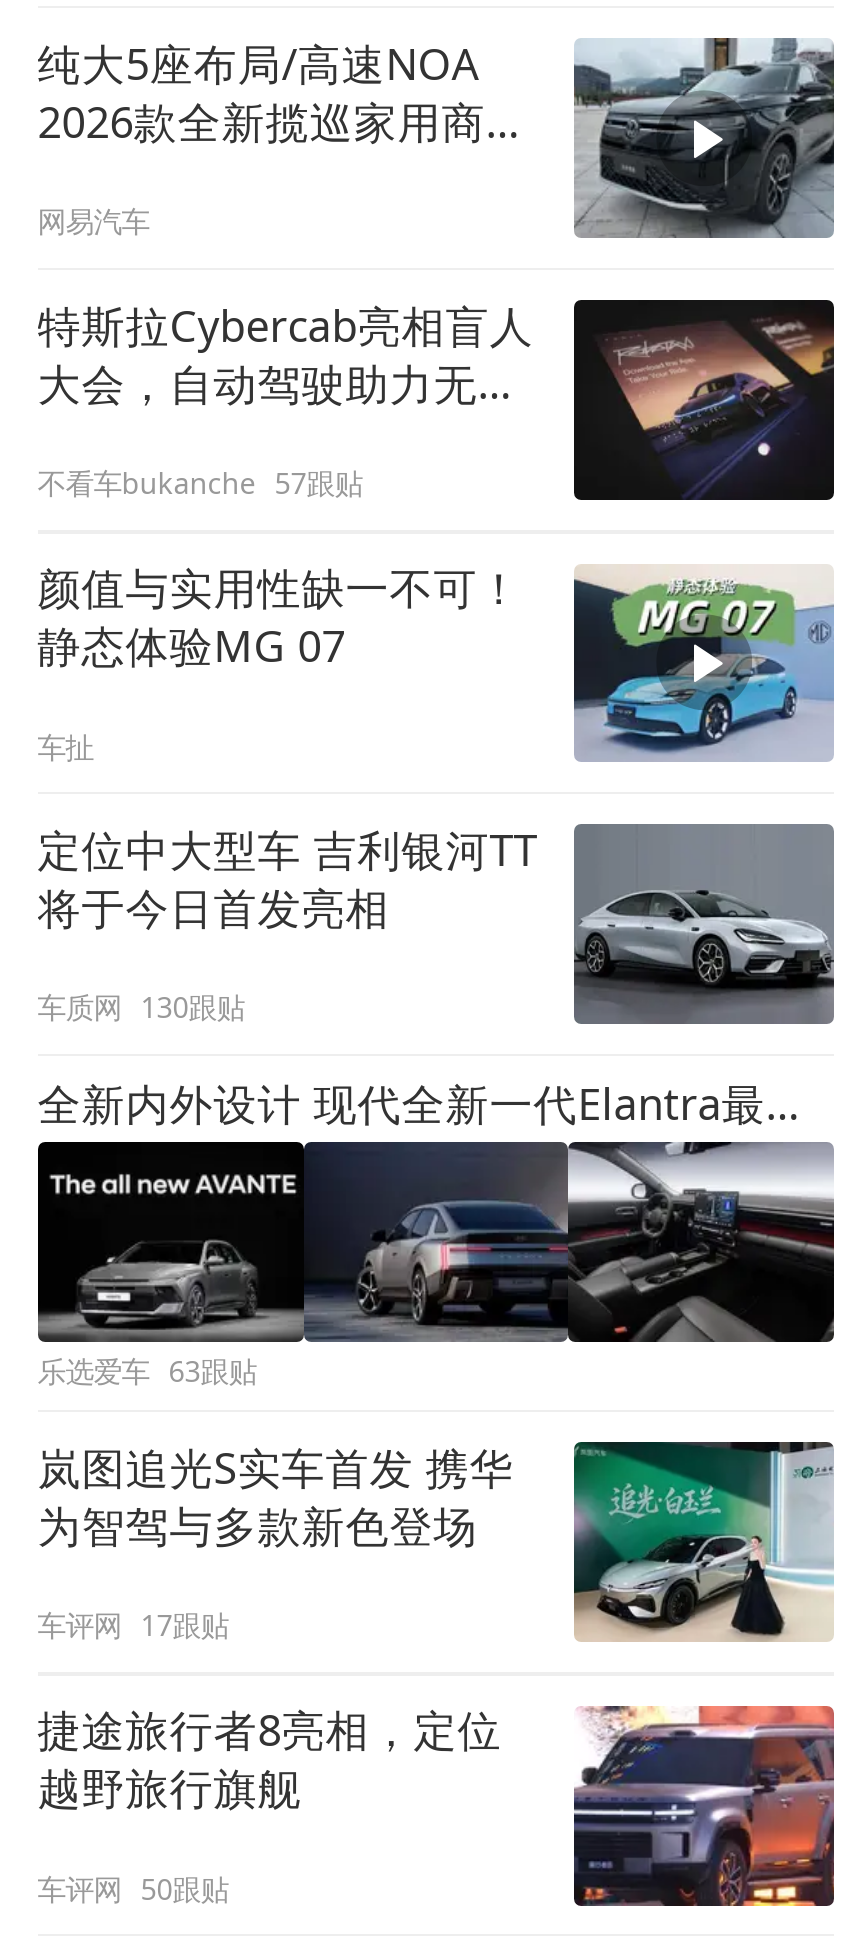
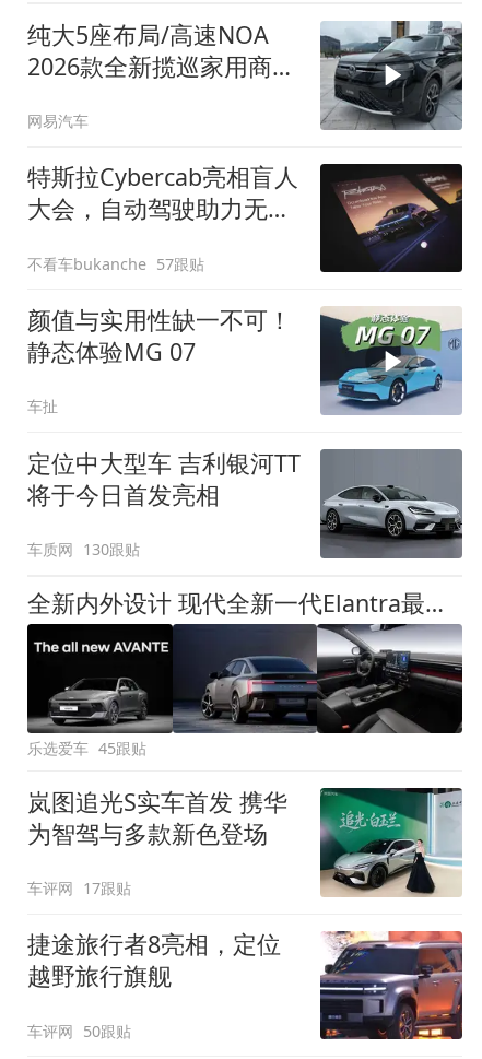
- 乐选爱车 63跟贴
+ 乐选爱车 45跟贴
